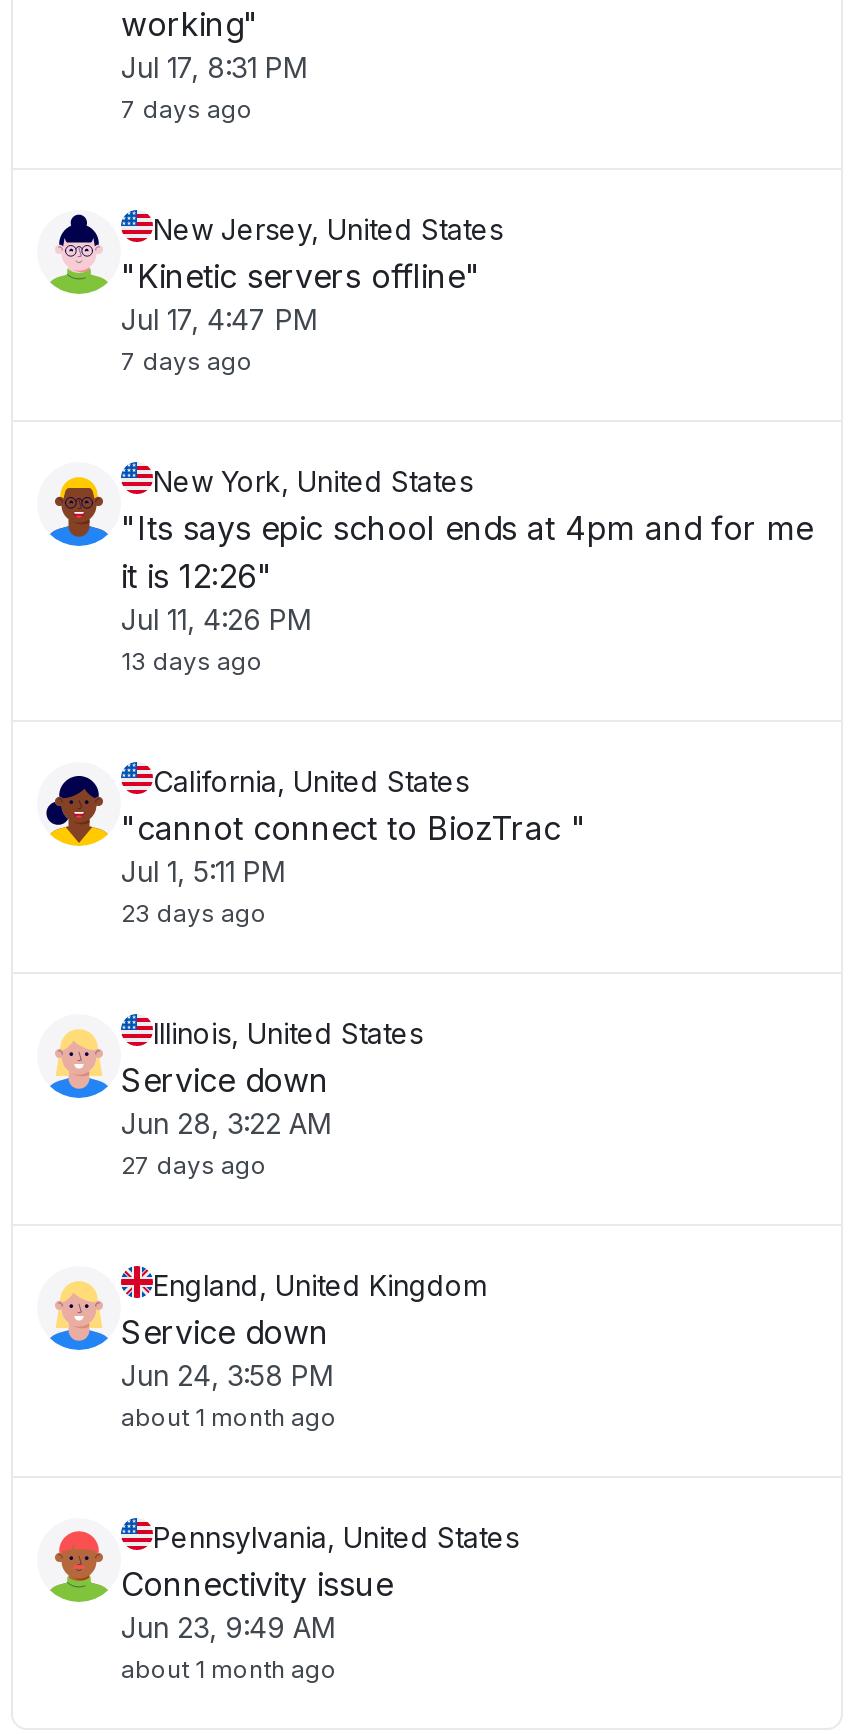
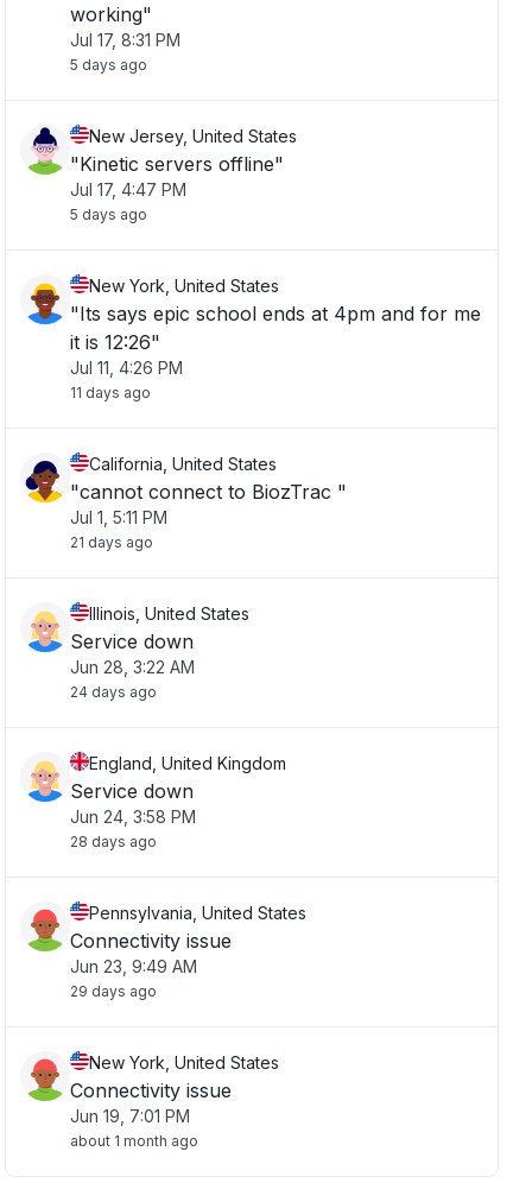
- 7 days ago
+ 5 days ago

- 7 days ago
+ 5 days ago

- 13 days ago
+ 11 days ago

- 23 days ago
+ 21 days ago

- 27 days ago
+ 24 days ago

- about 1 month ago
+ 28 days ago

+ 29 days ago

+ New York, United States
+ Connectivity issue
+ Jun 19, 7:01 PM
